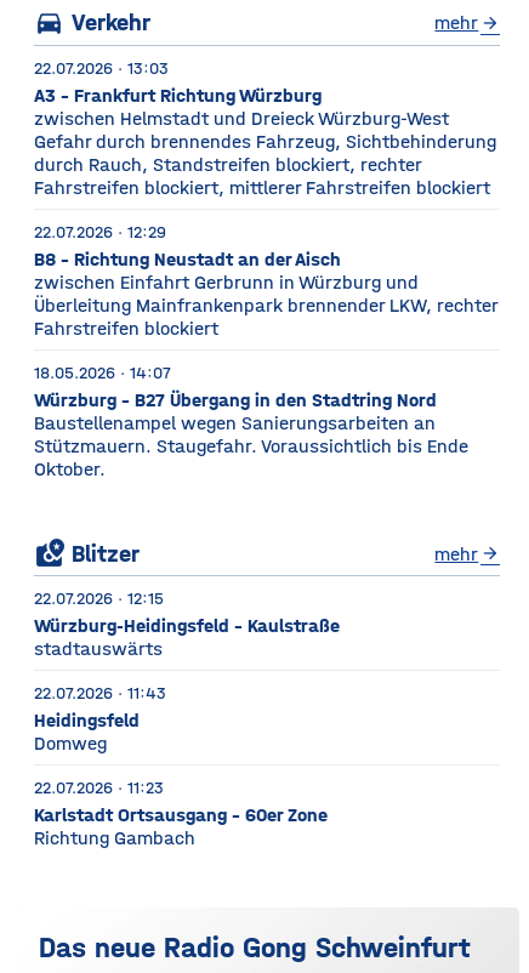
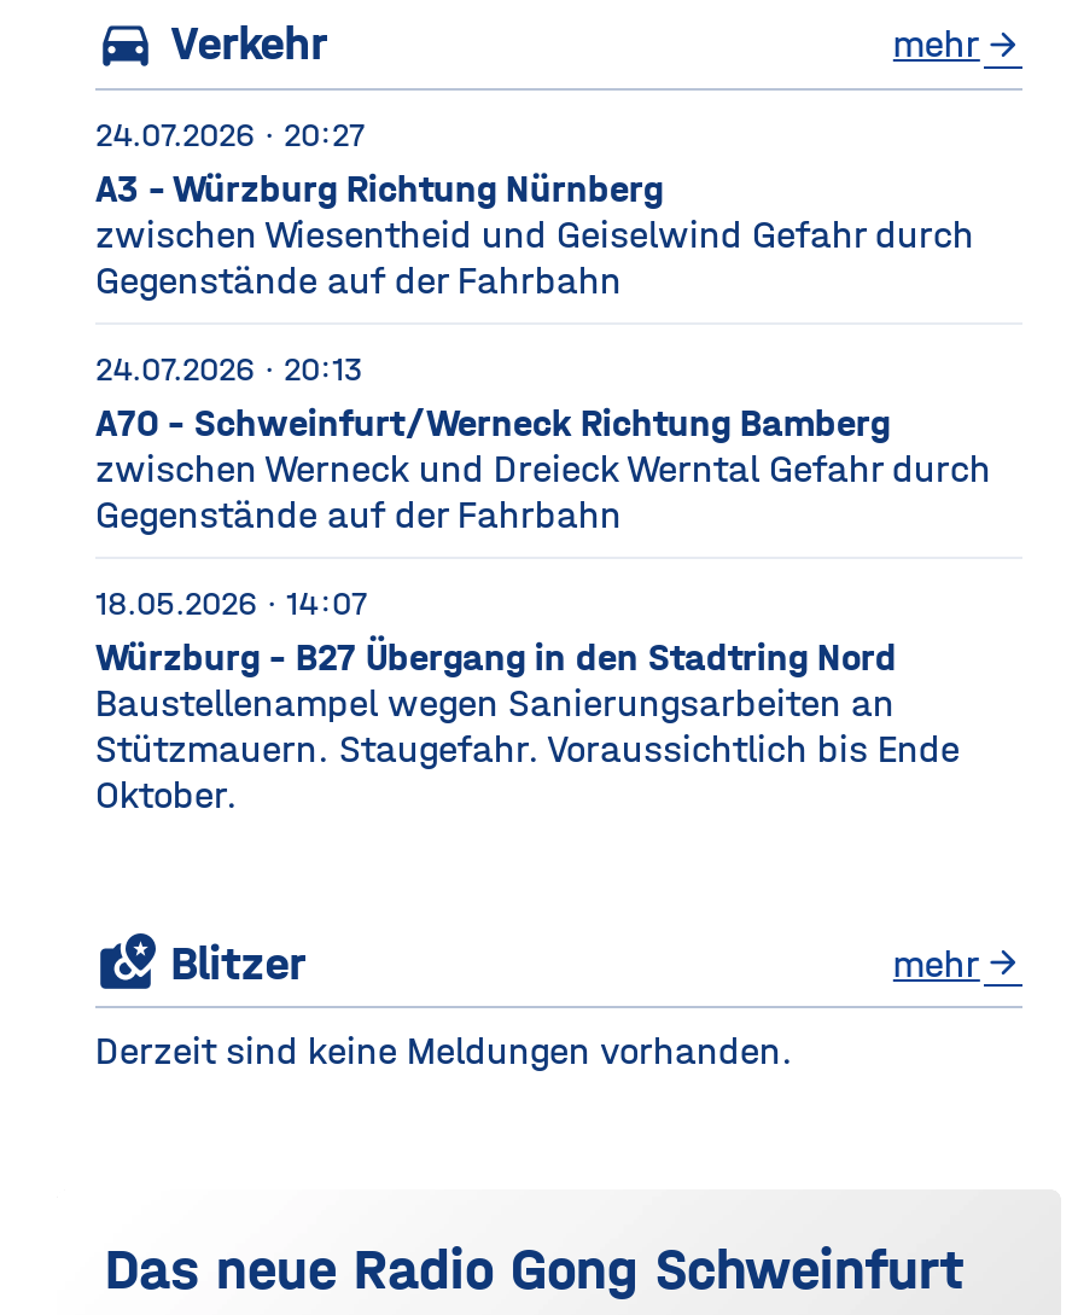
- 22.07.2026 · 13:03
- A3 - Frankfurt Richtung Würzburg
- zwischen Helmstadt und Dreieck Würzburg-West
- Gefahr durch brennendes Fahrzeug, Sichtbehinderung
- durch Rauch, Standstreifen blockiert, rechter
- Fahrstreifen blockiert, mittlerer Fahrstreifen blockiert
+ 24.07.2026 · 20:27
+ A3 - Würzburg Richtung Nürnberg
+ zwischen Wiesentheid und Geiselwind Gefahr durch
+ Gegenstände auf der Fahrbahn

- 22.07.2026 · 12:29
- B8 - Richtung Neustadt an der Aisch
- zwischen Einfahrt Gerbrunn in Würzburg und
- Überleitung Mainfrankenpark brennender LKW, rechter
- Fahrstreifen blockiert
+ 24.07.2026 · 20:13
+ A70 - Schweinfurt/Werneck Richtung Bamberg
+ zwischen Werneck und Dreieck Werntal Gefahr durch
+ Gegenstände auf der Fahrbahn

- 22.07.2026 · 12:15
- Würzburg-Heidingsfeld - Kaulstraße
- stadtauswärts
- 22.07.2026 · 11:43
- Heidingsfeld
- Domweg
- 22.07.2026 · 11:23
- Karlstadt Ortsausgang - 60er Zone
- Richtung Gambach
+ Derzeit sind keine Meldungen vorhanden.
